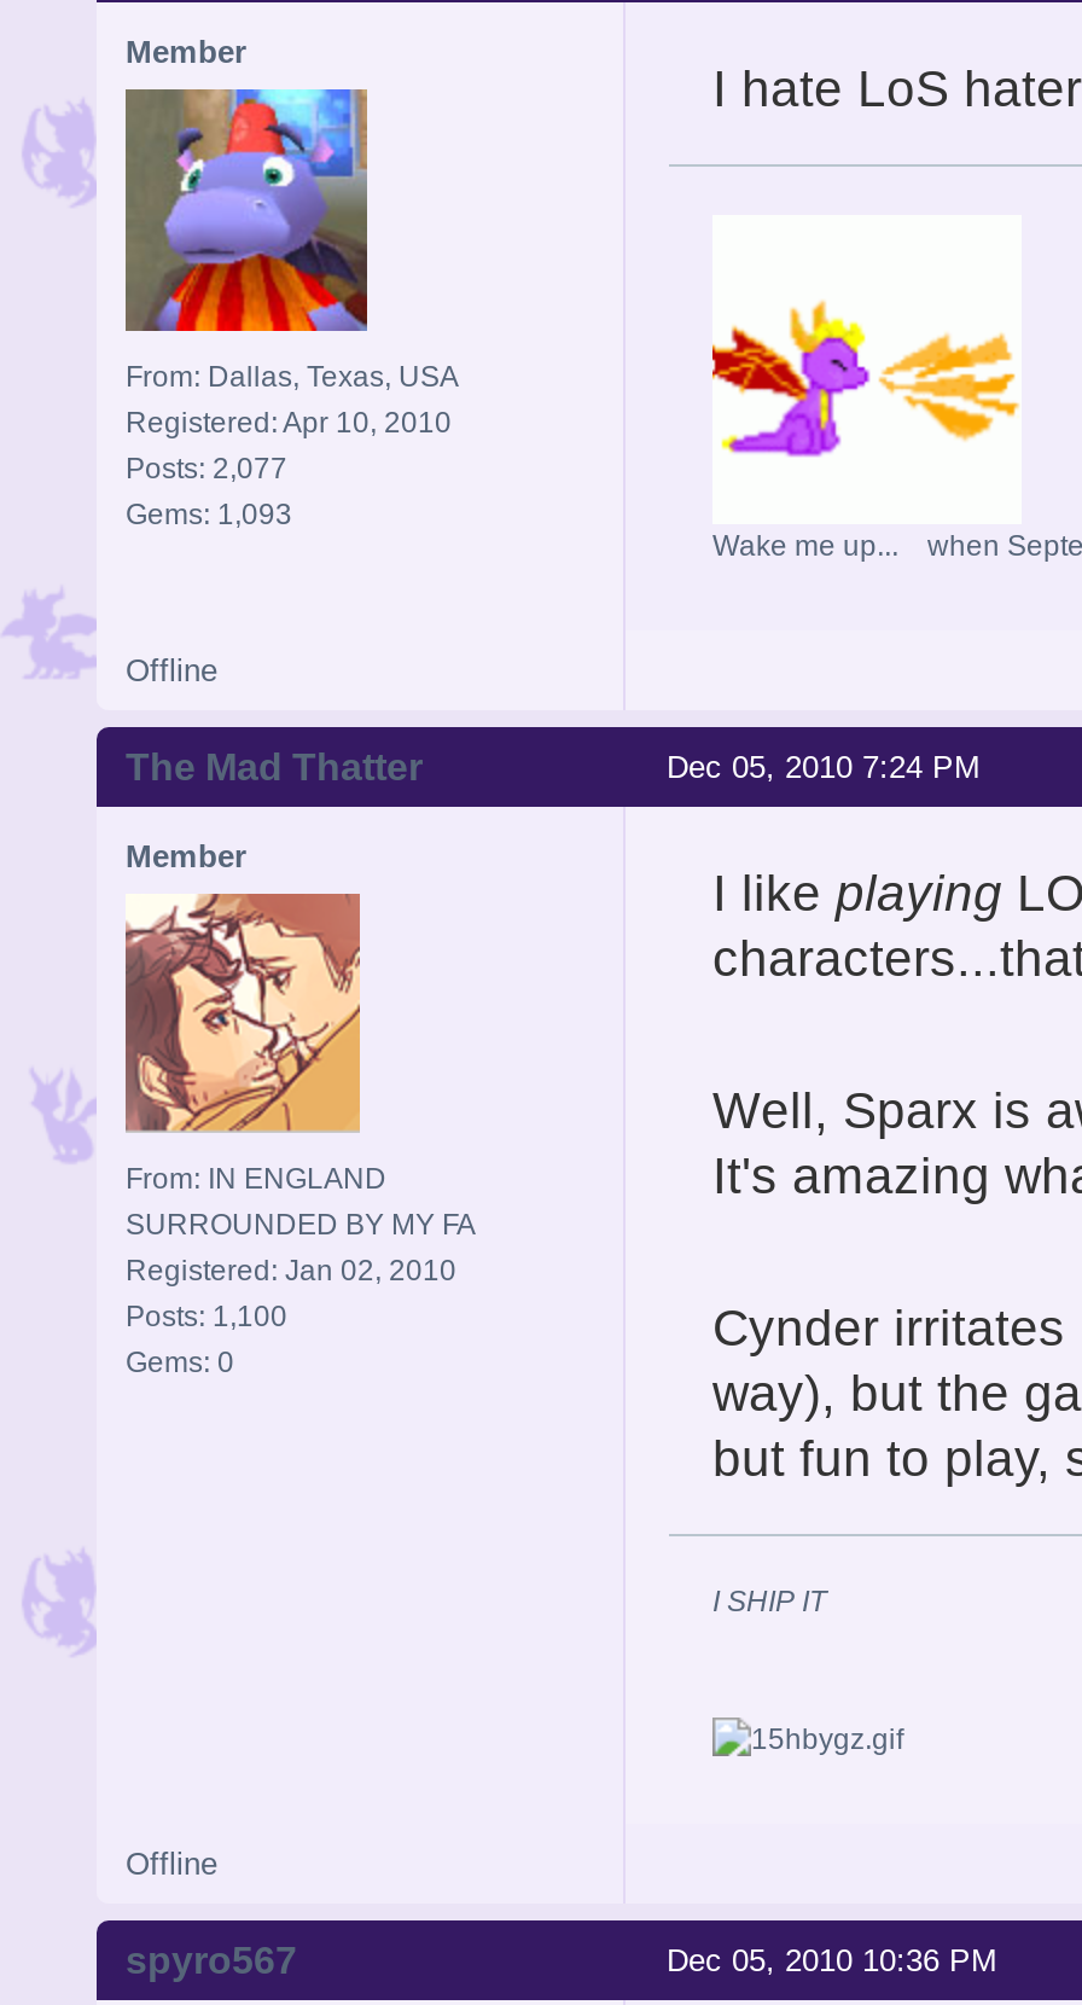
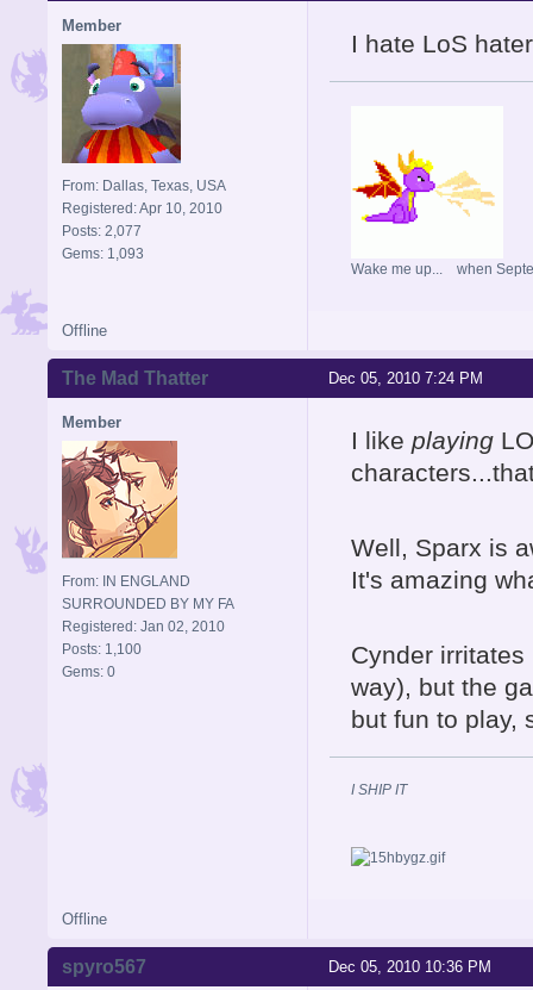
- [image]
+ [image]
